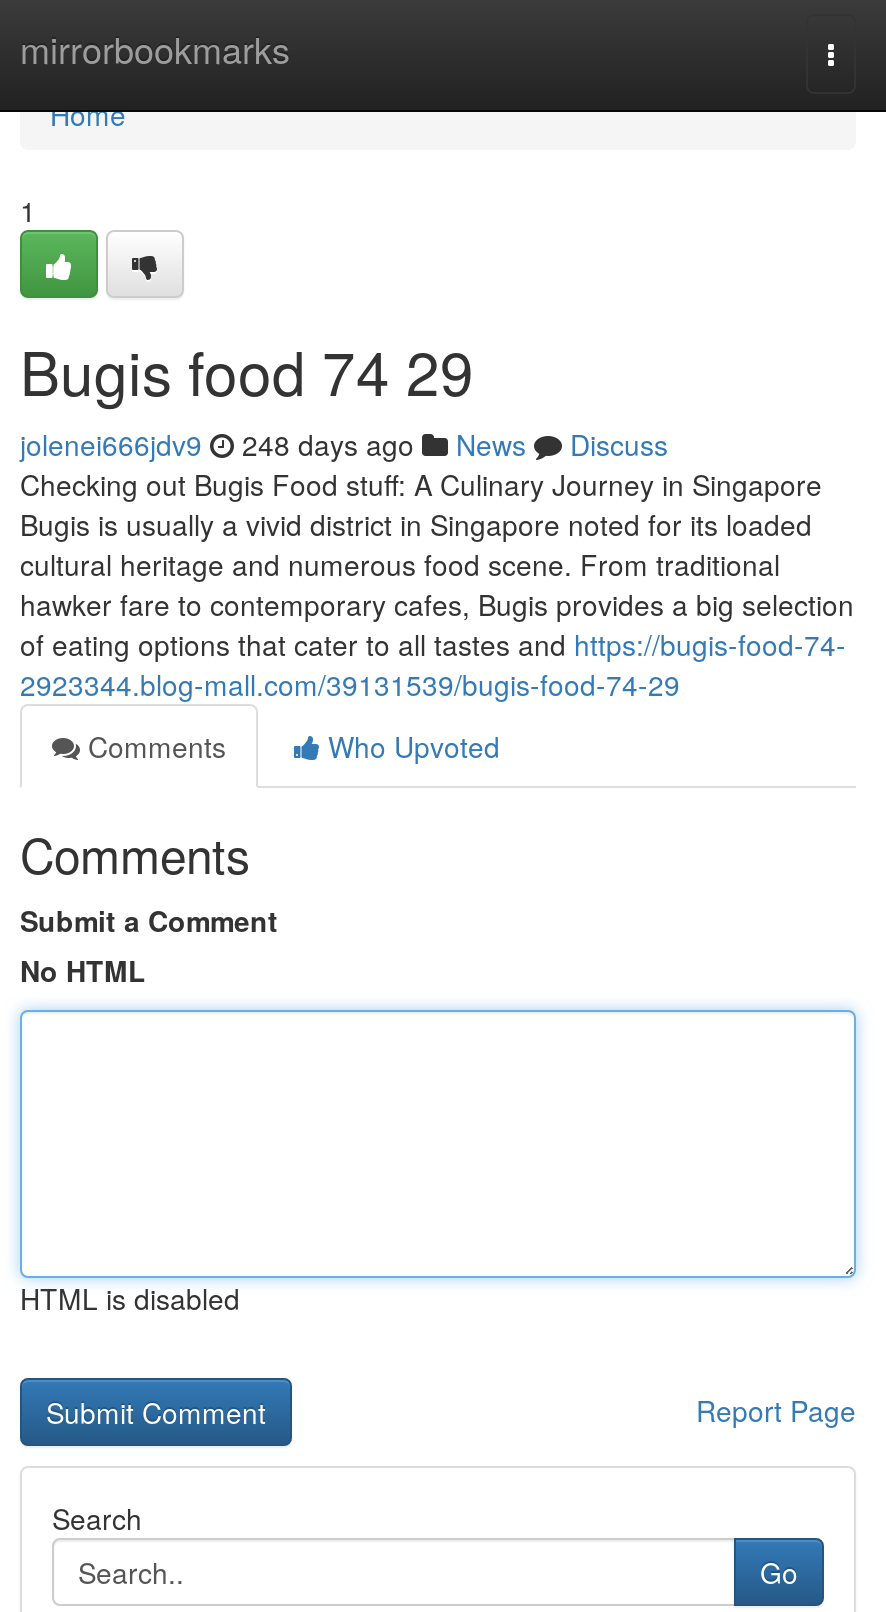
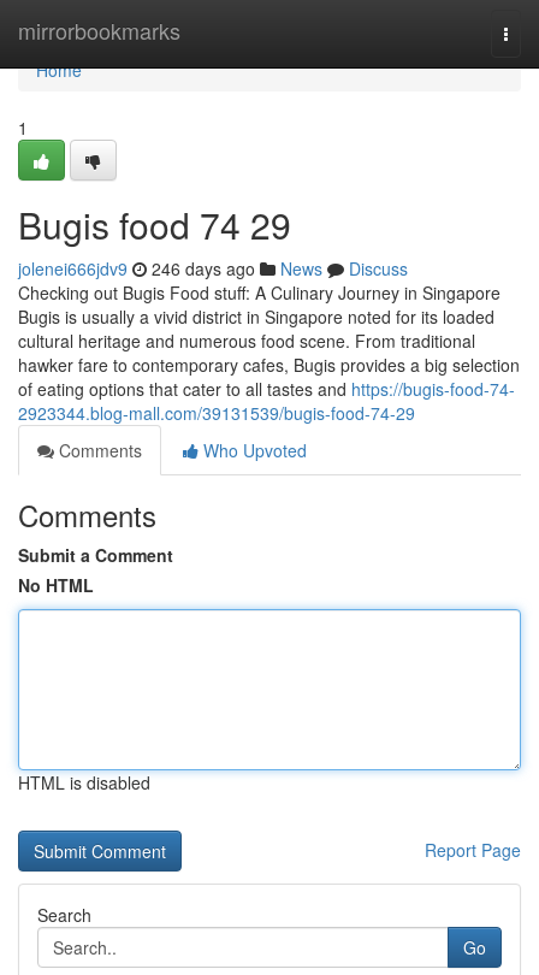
- jolenei666jdv9 248 days ago News Discuss
+ jolenei666jdv9 246 days ago News Discuss
